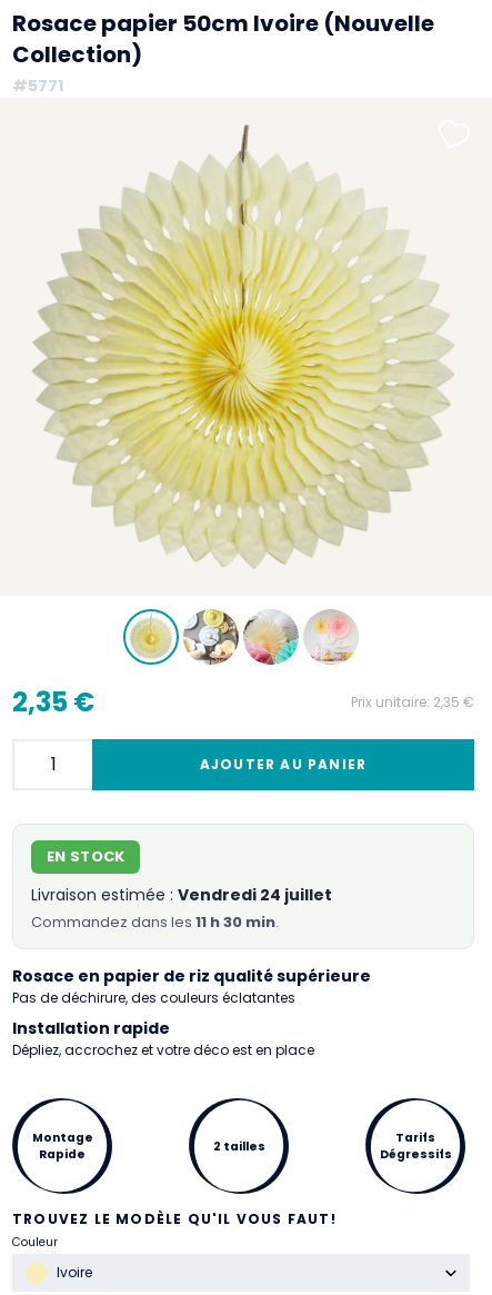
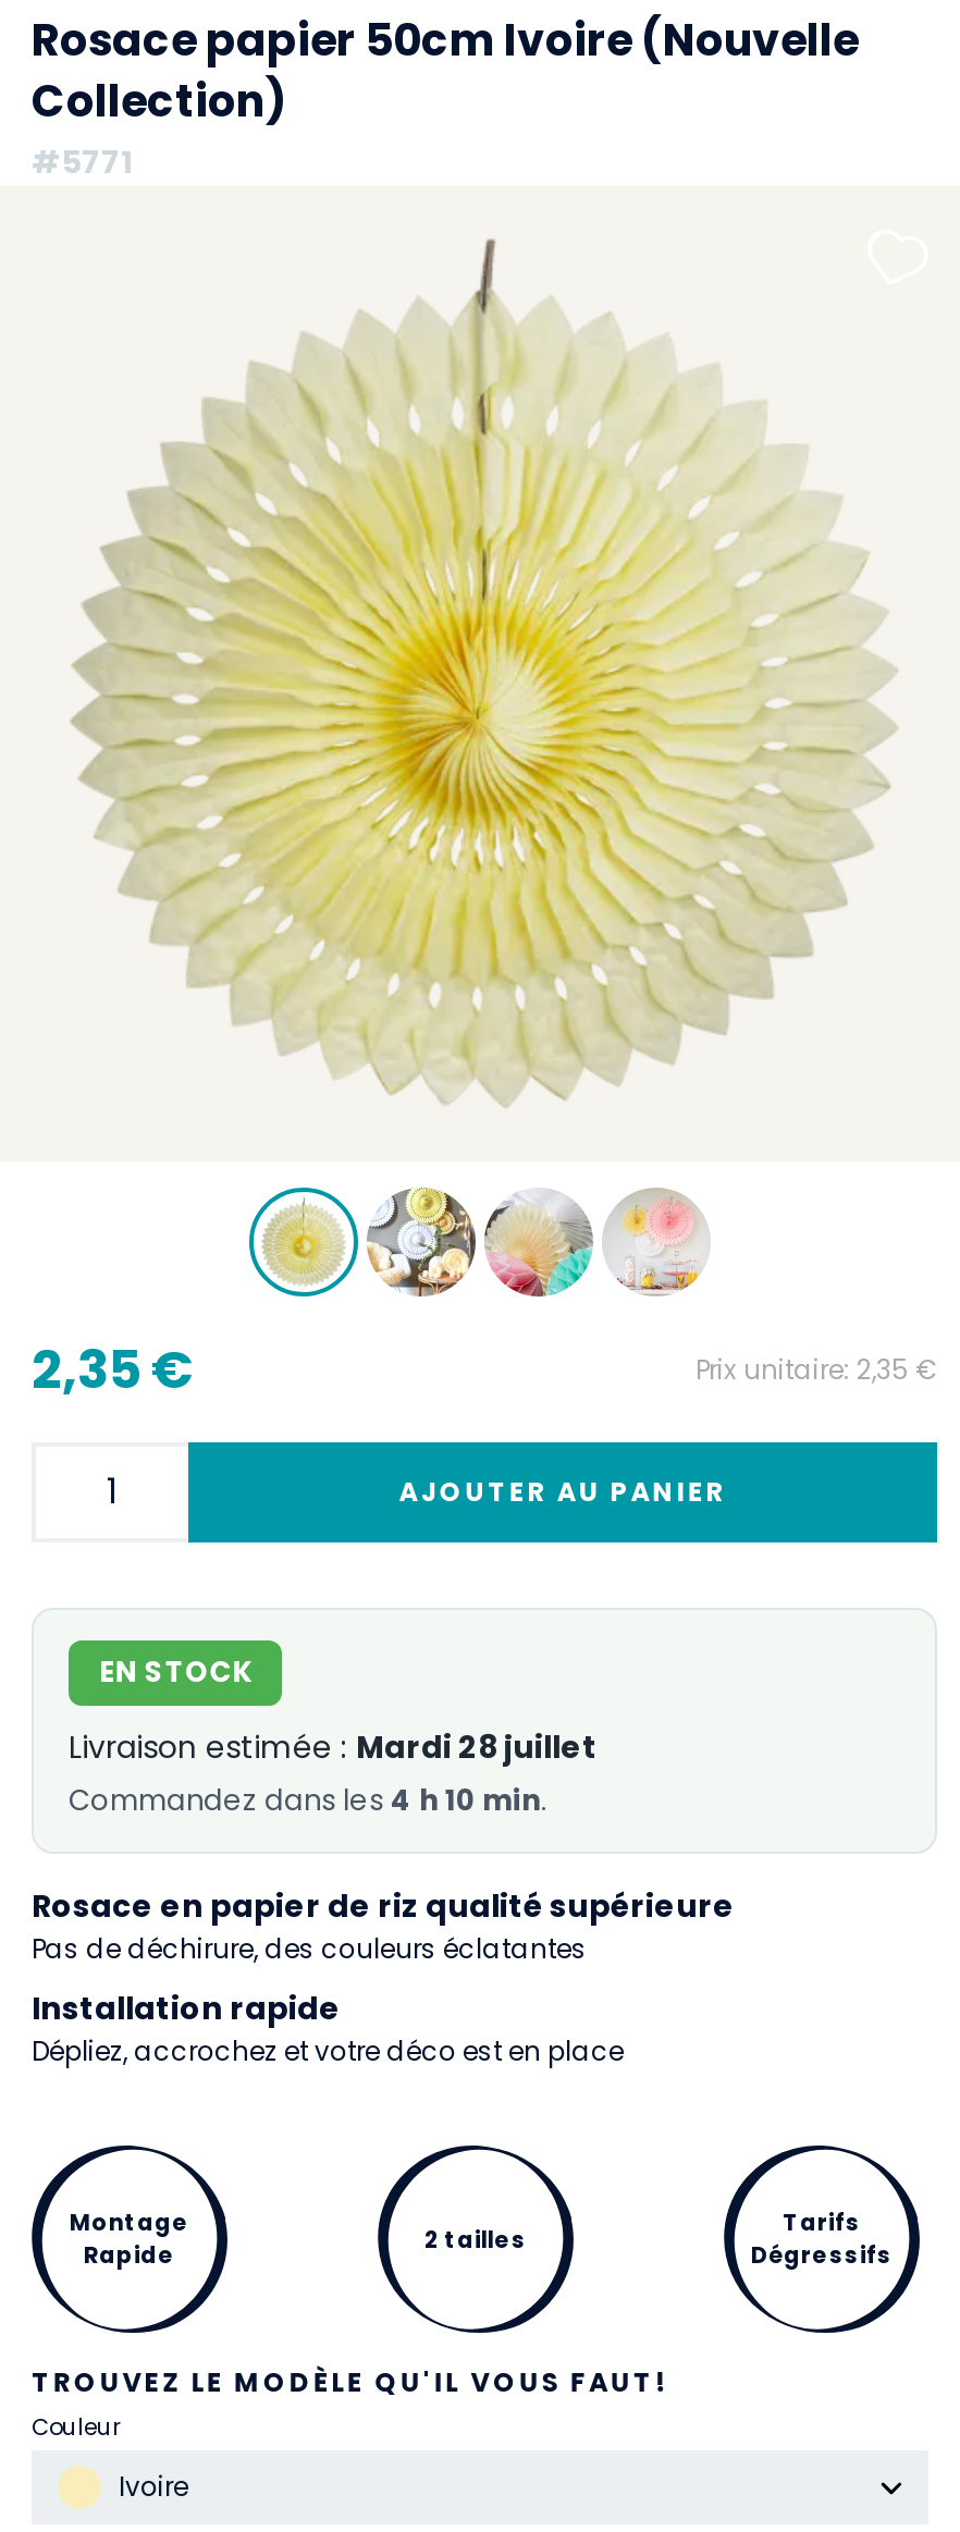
- Livraison estimée : Vendredi 24 juillet
+ Livraison estimée : Mardi 28 juillet

- Commandez dans les 11 h 30 min.
+ Commandez dans les 4 h 10 min.
